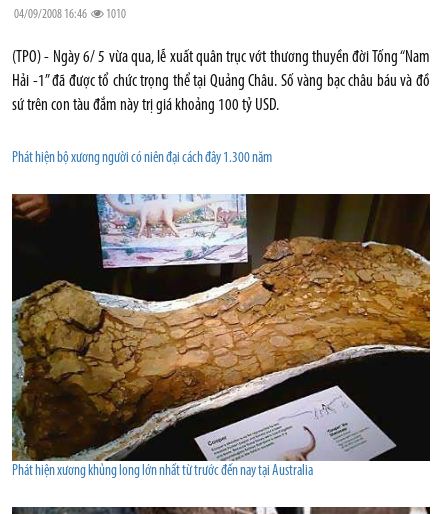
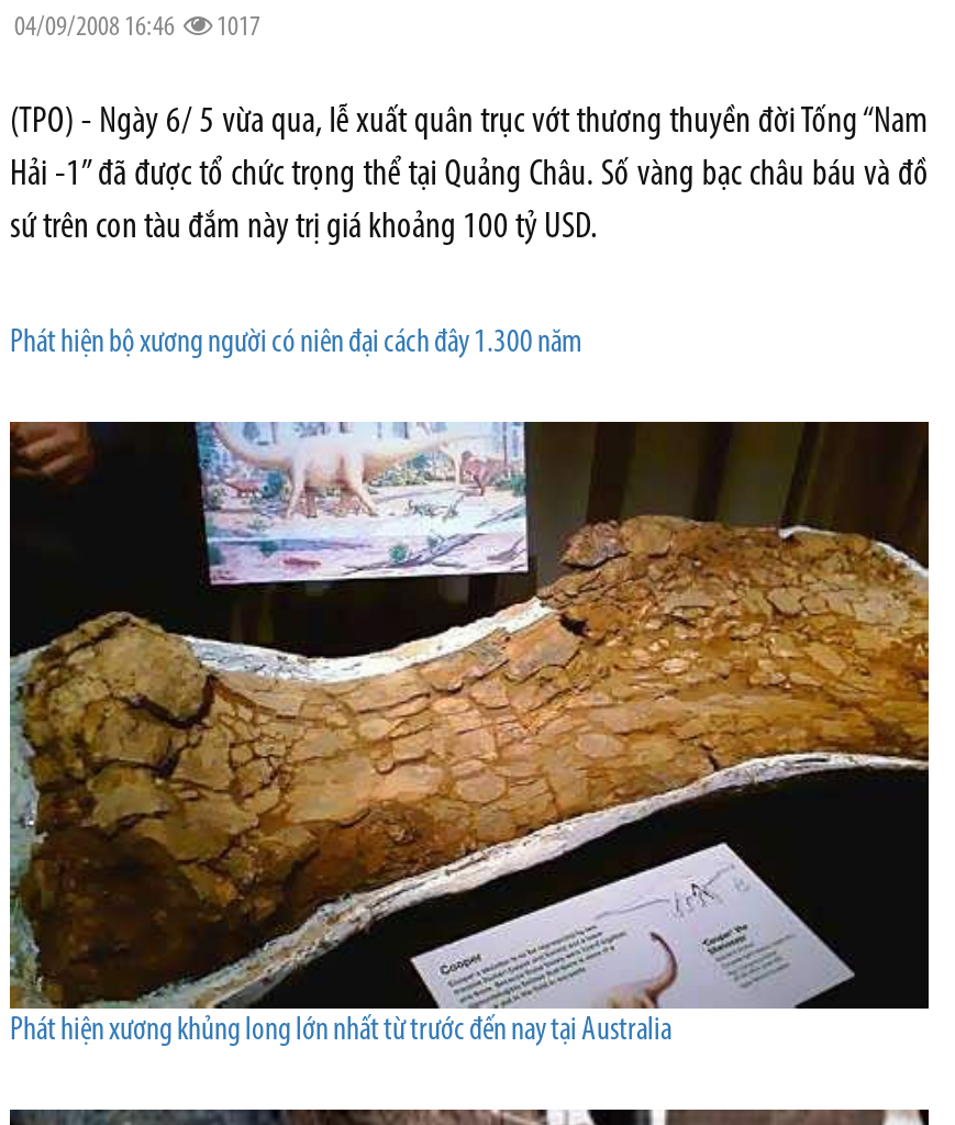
- 04/09/2008 16:46 1010
+ 04/09/2008 16:46 1017
